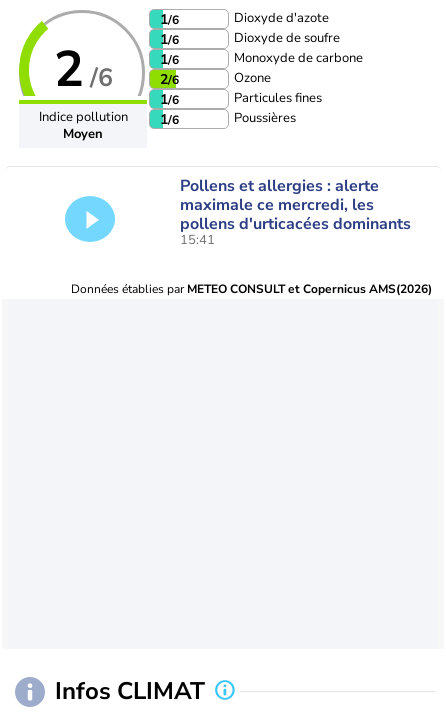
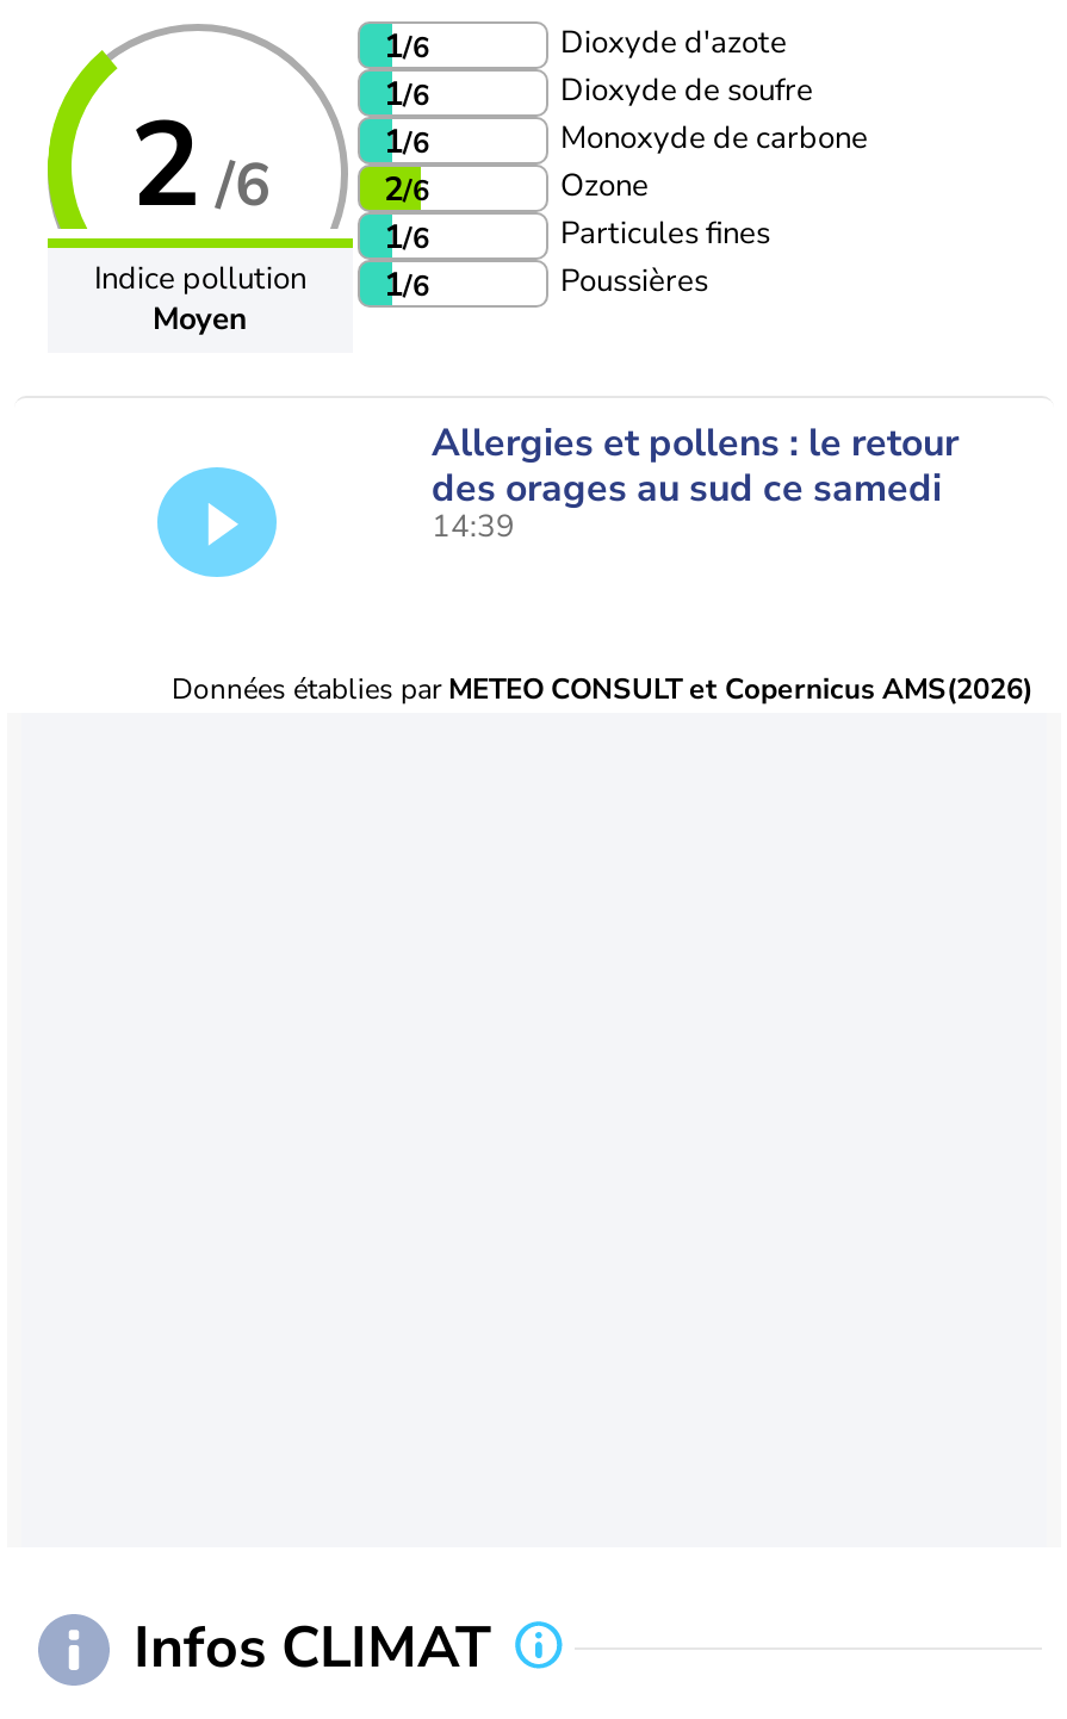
- Pollens et allergies : alerte
- maximale ce mercredi, les
- pollens d'urticacées dominants
- 15:41
+ Allergies et pollens : le retour
+ des orages au sud ce samedi
+ 14:39
